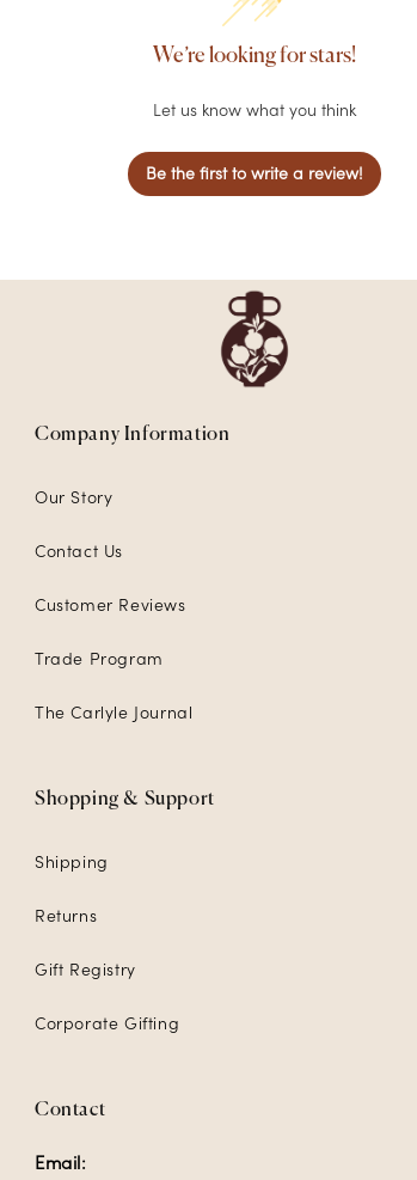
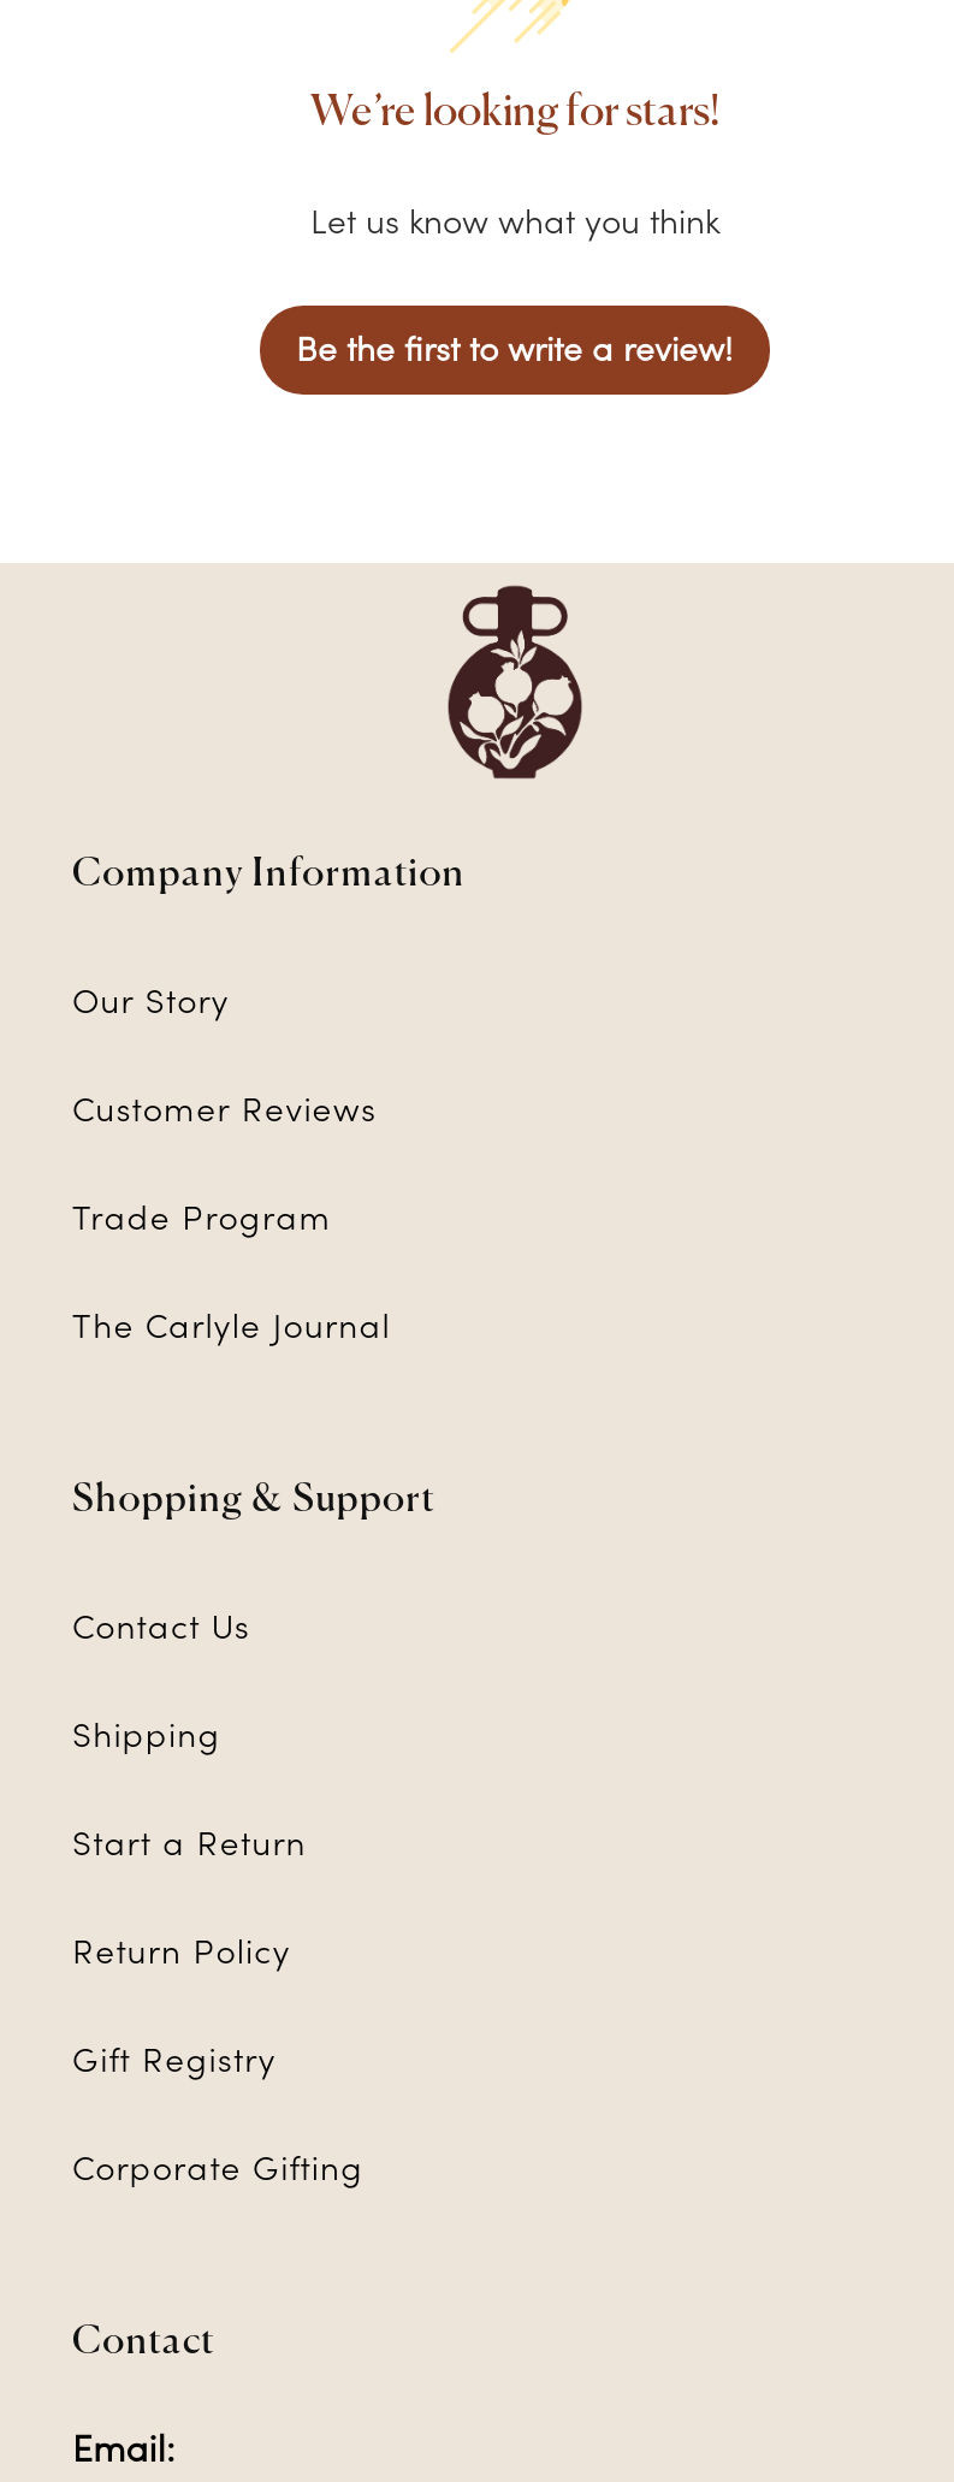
moved down: Contact Us

moved up: Customer Reviews | Trade Program | The Carlyle Journal | Shopping & Support

- Returns
+ Start a Return
+ Return Policy
